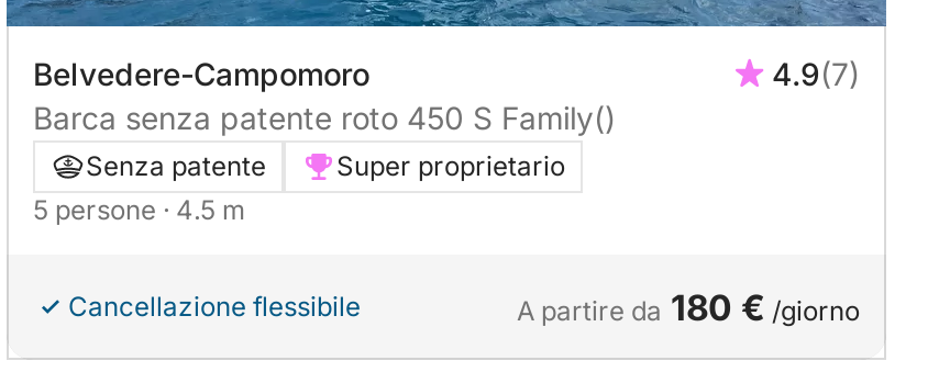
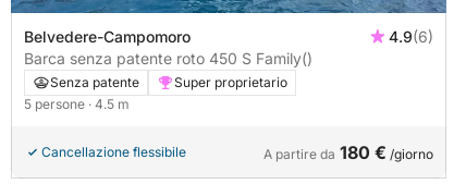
- 4.9(7)
+ 4.9(6)
